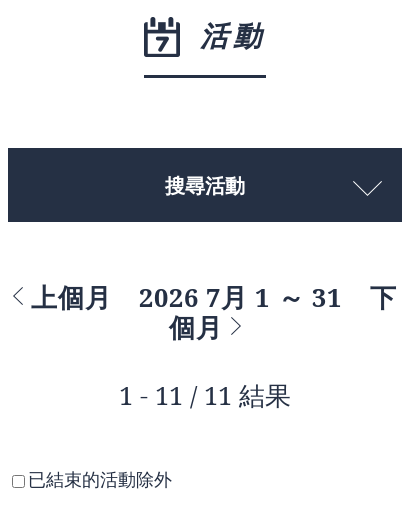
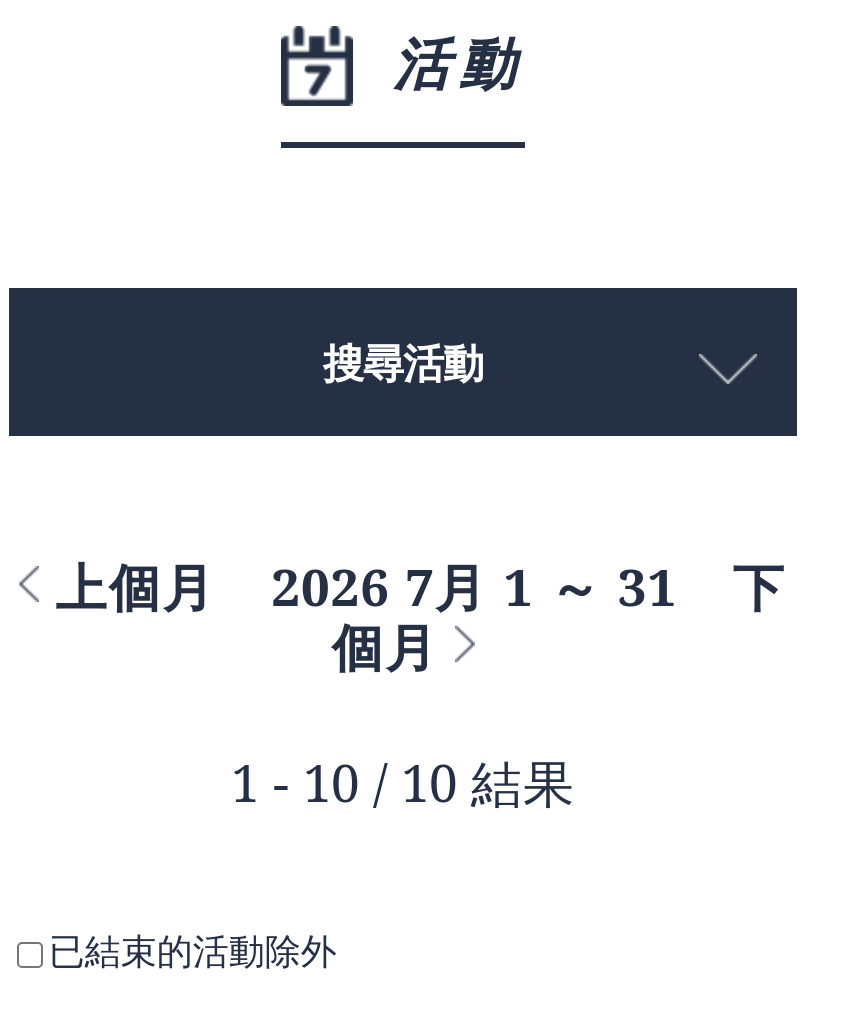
- 1 - 11 / 11 結果
+ 1 - 10 / 10 結果
